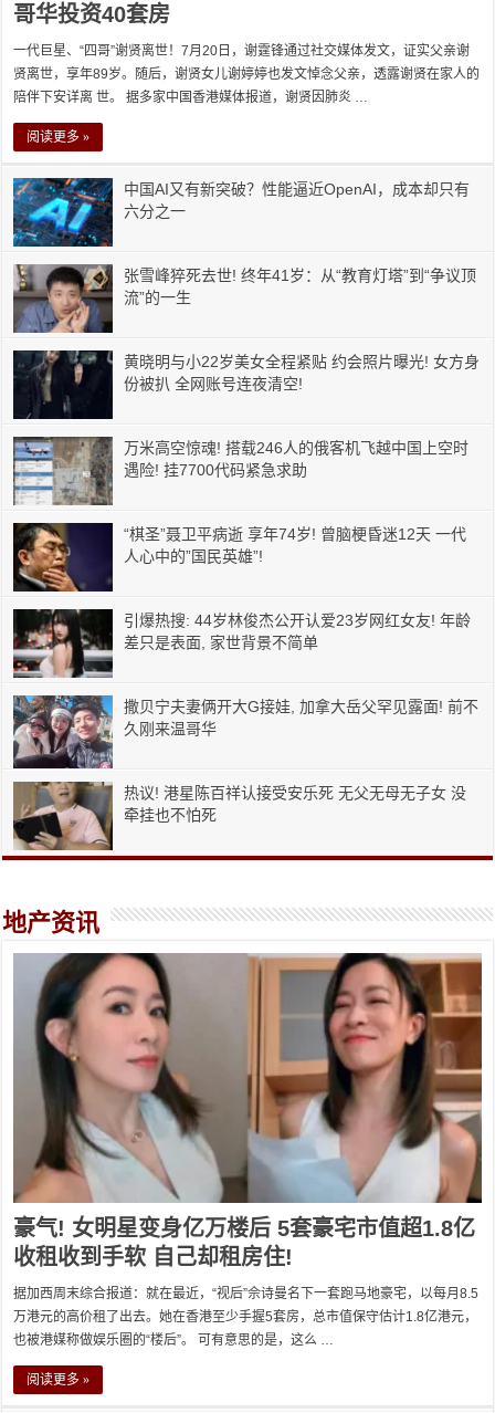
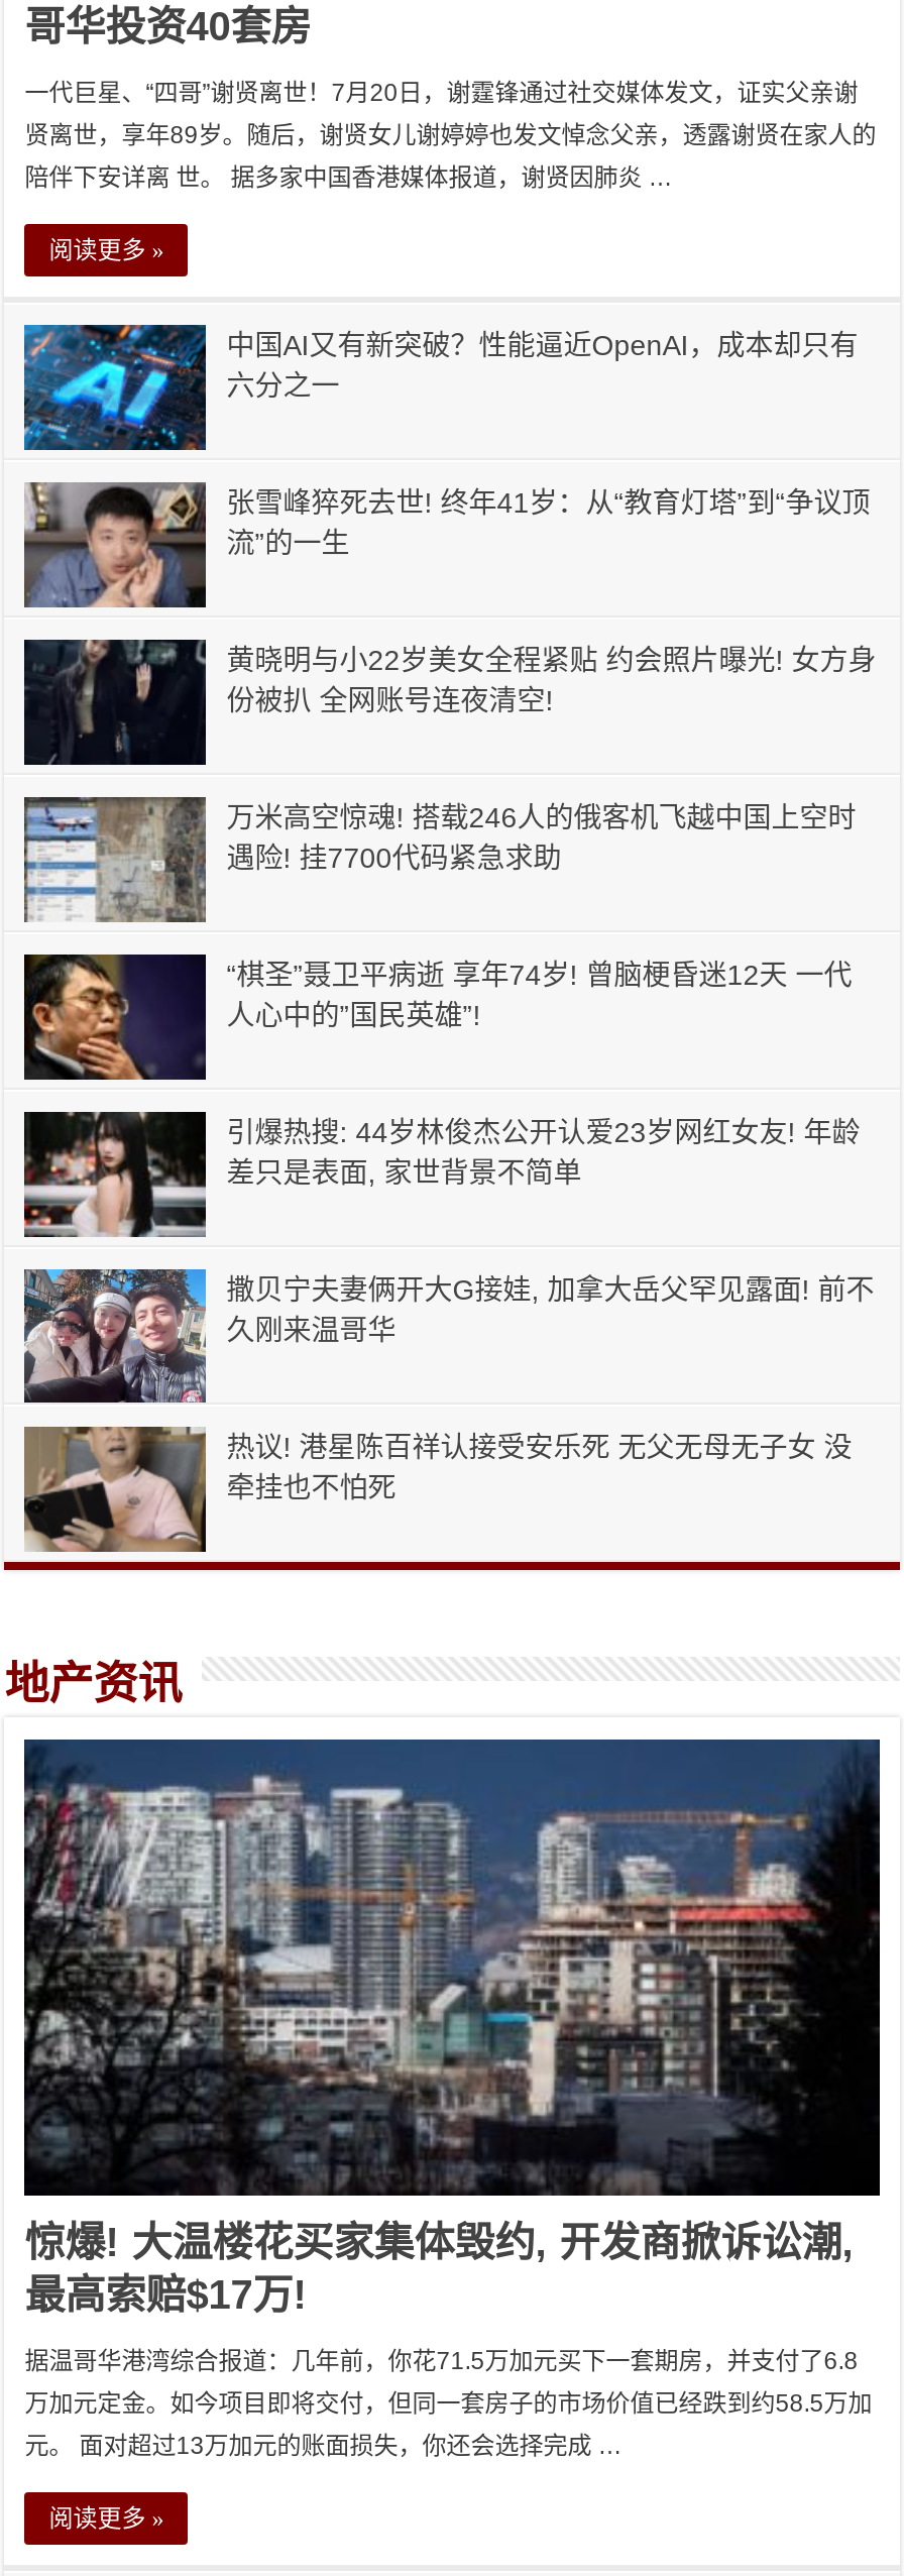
- [image]
- 豪气! 女明星变身亿万楼后 5套豪宅市值超1.8亿
- 收租收到手软 自己却租房住!
+ [image]
+ 惊爆! 大温楼花买家集体毁约, 开发商掀诉讼潮,
+ 最高索赔$17万!

- 据加西周末综合报道：就在最近，“视后”佘诗曼名下一套跑马地豪宅，以每月8.5
+ 据温哥华港湾综合报道：几年前，你花71.5万加元买下一套期房，并支付了6.8

- 万港元的高价租了出去。她在香港至少手握5套房，总市值保守估计1.8亿港元，
+ 万加元定金。如今项目即将交付，但同一套房子的市场价值已经跌到约58.5万加

- 也被港媒称做娱乐圈的“楼后”。 可有意思的是，这么 …
+ 元。 面对超过13万加元的账面损失，你还会选择完成 …
